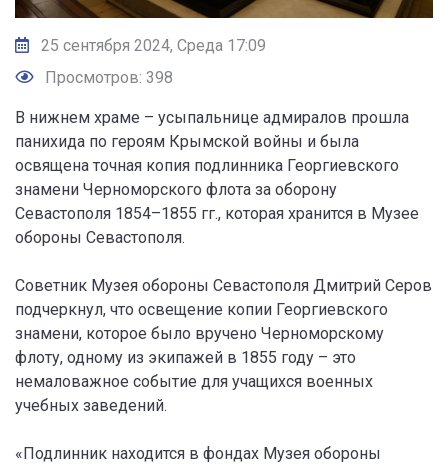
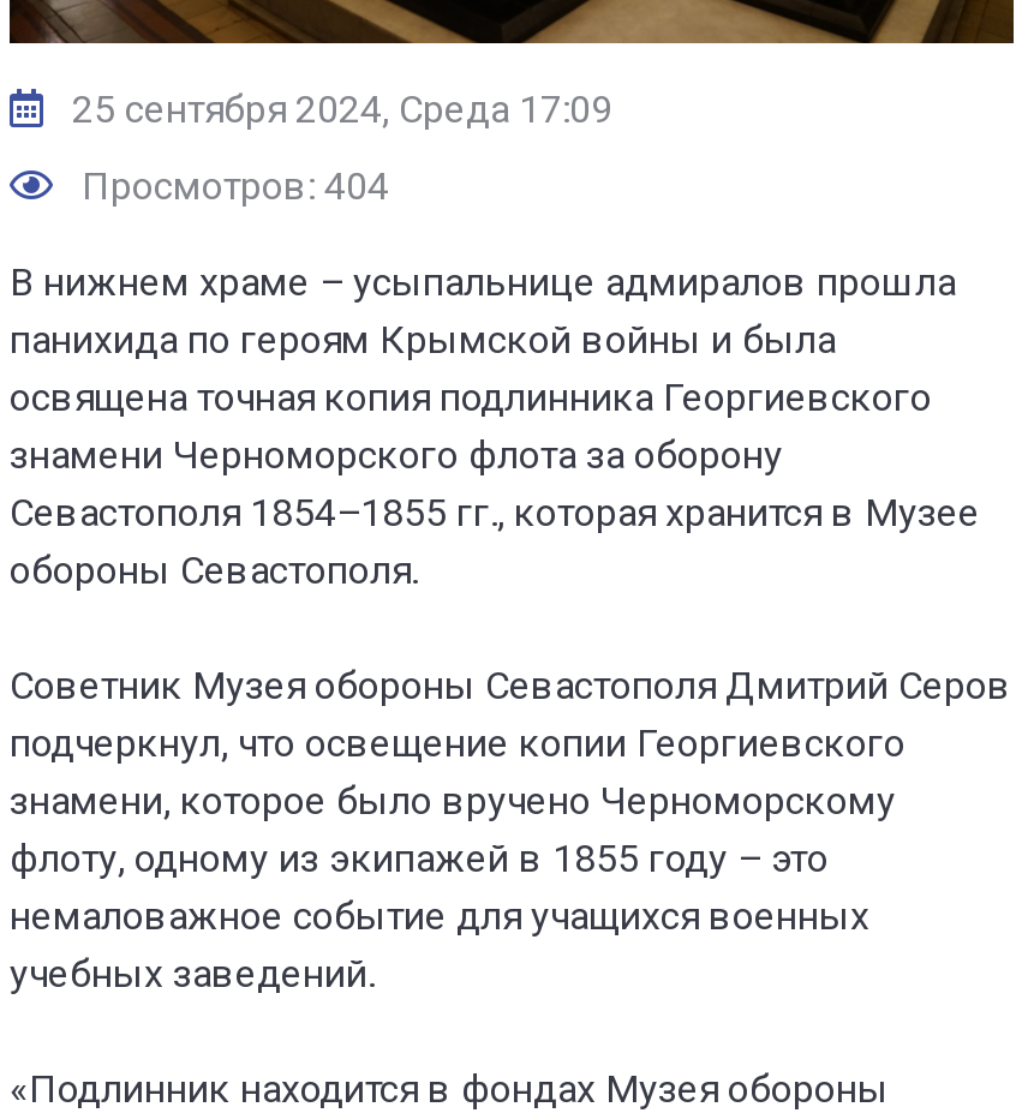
- Просмотров: 398
+ Просмотров: 404
